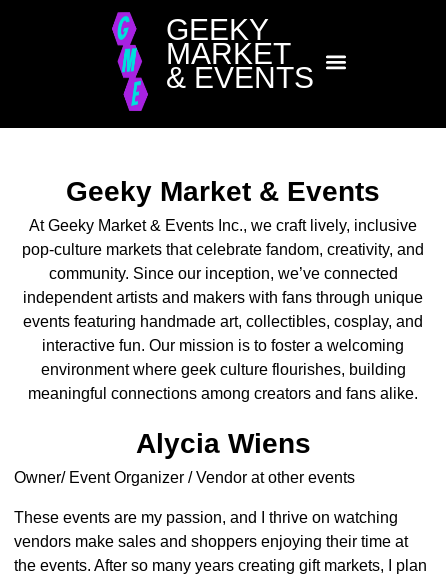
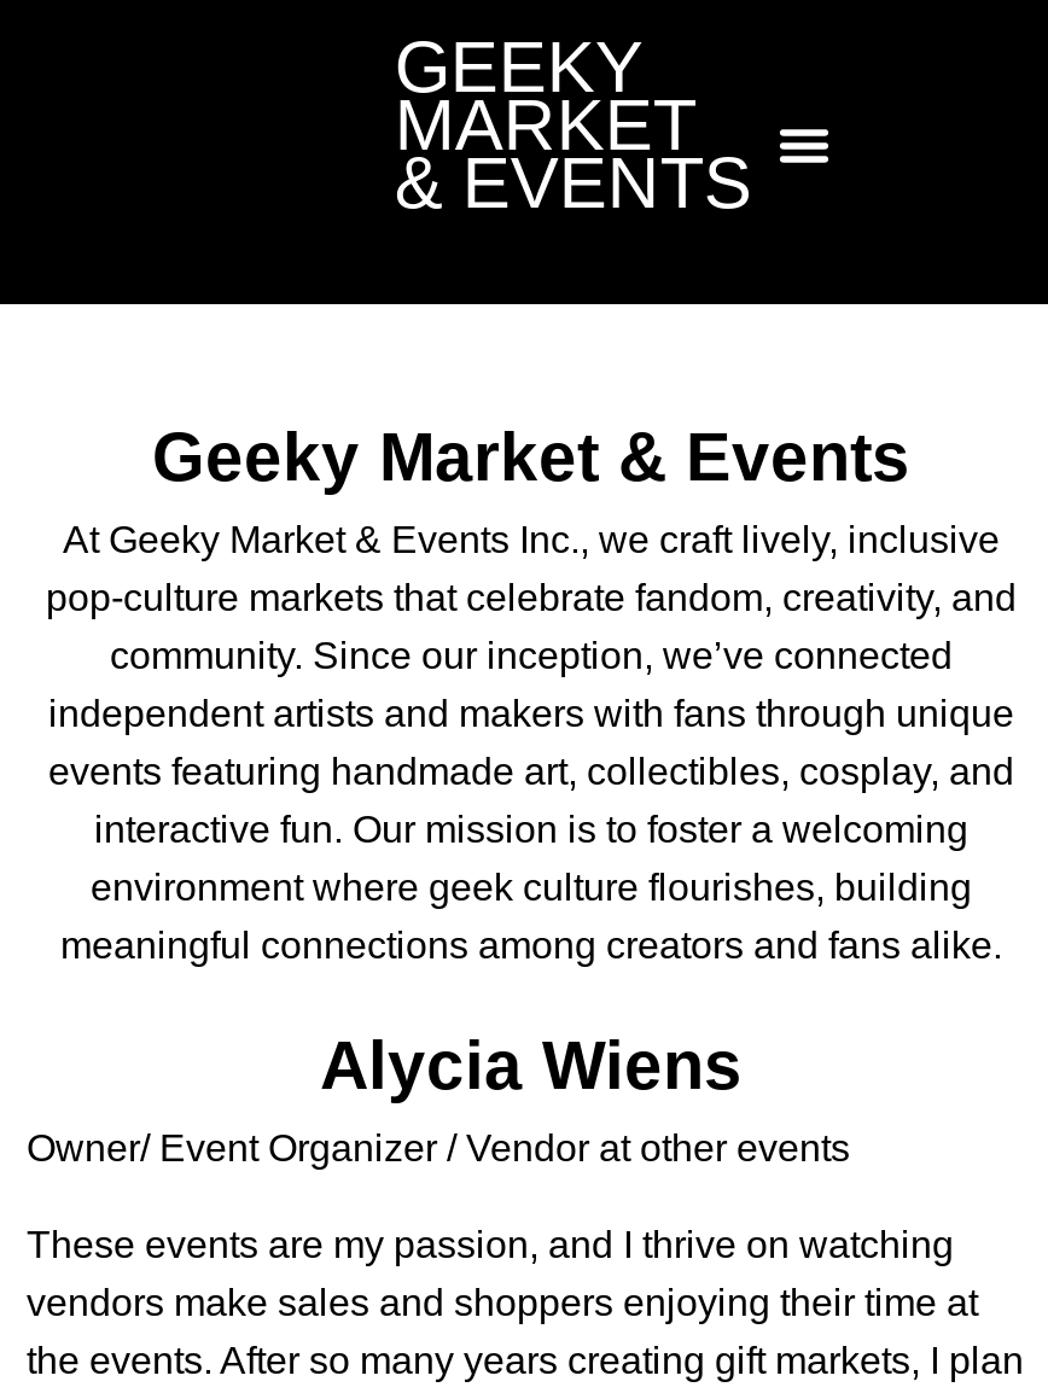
- [image]
